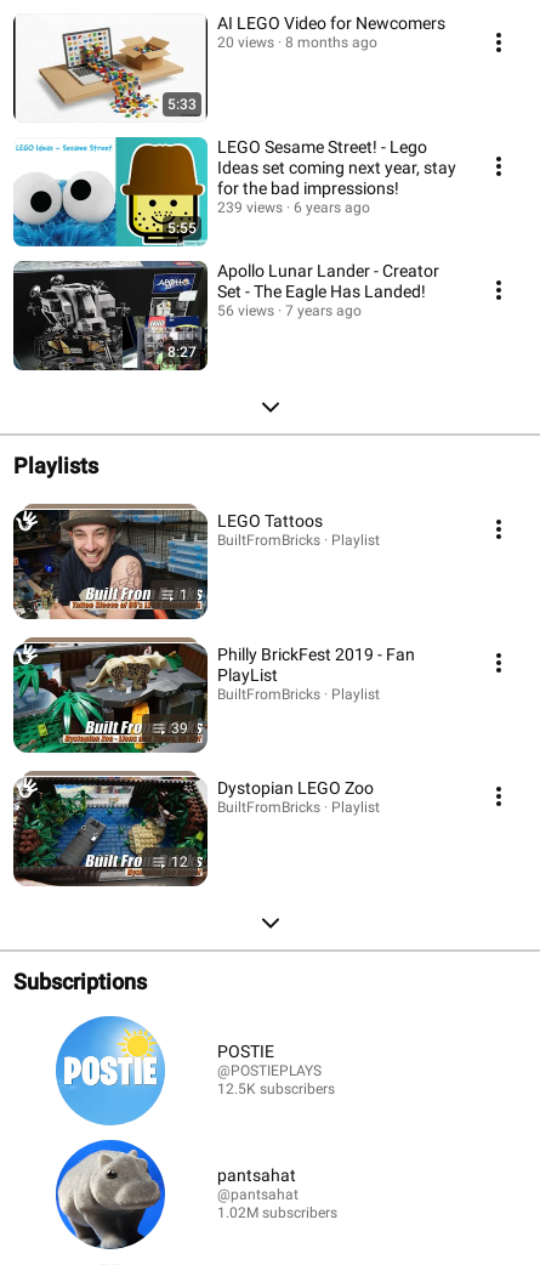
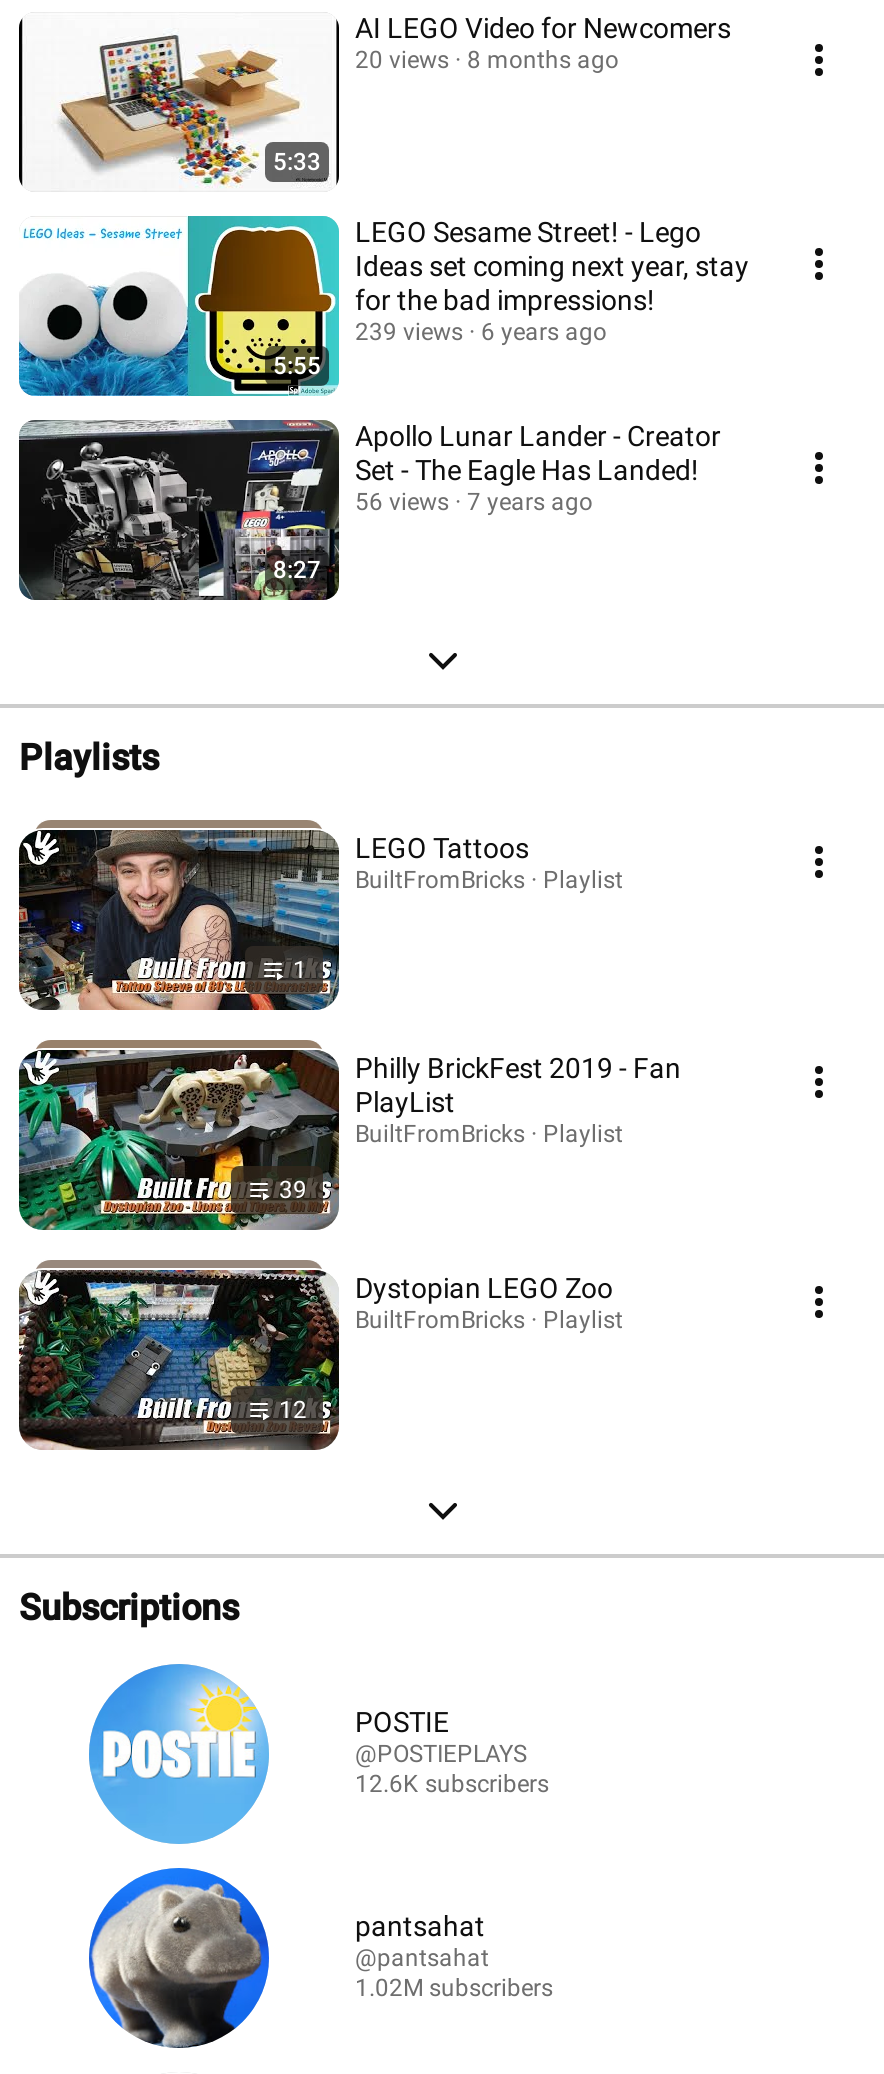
- 12.5K subscribers
+ 12.6K subscribers
